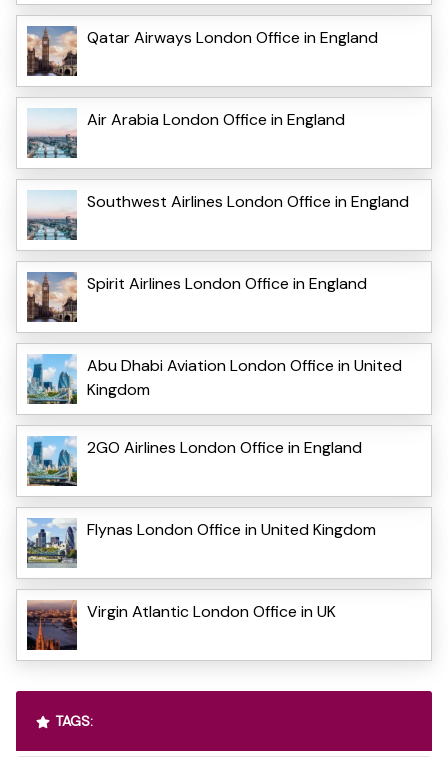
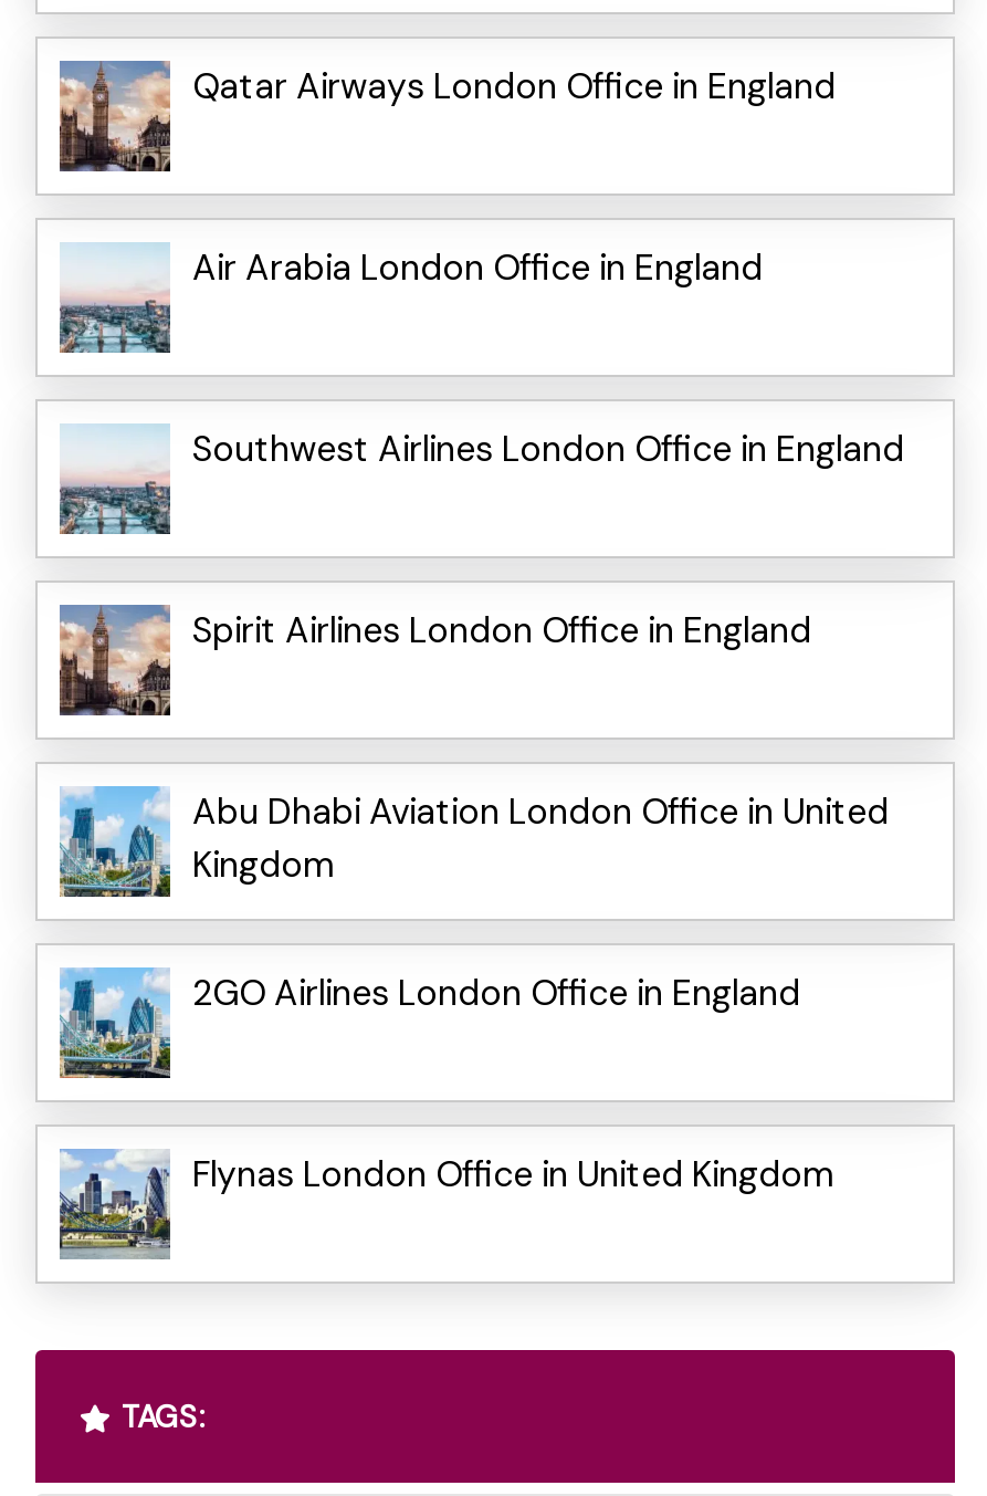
- [image]
- Virgin Atlantic London Office in UK
